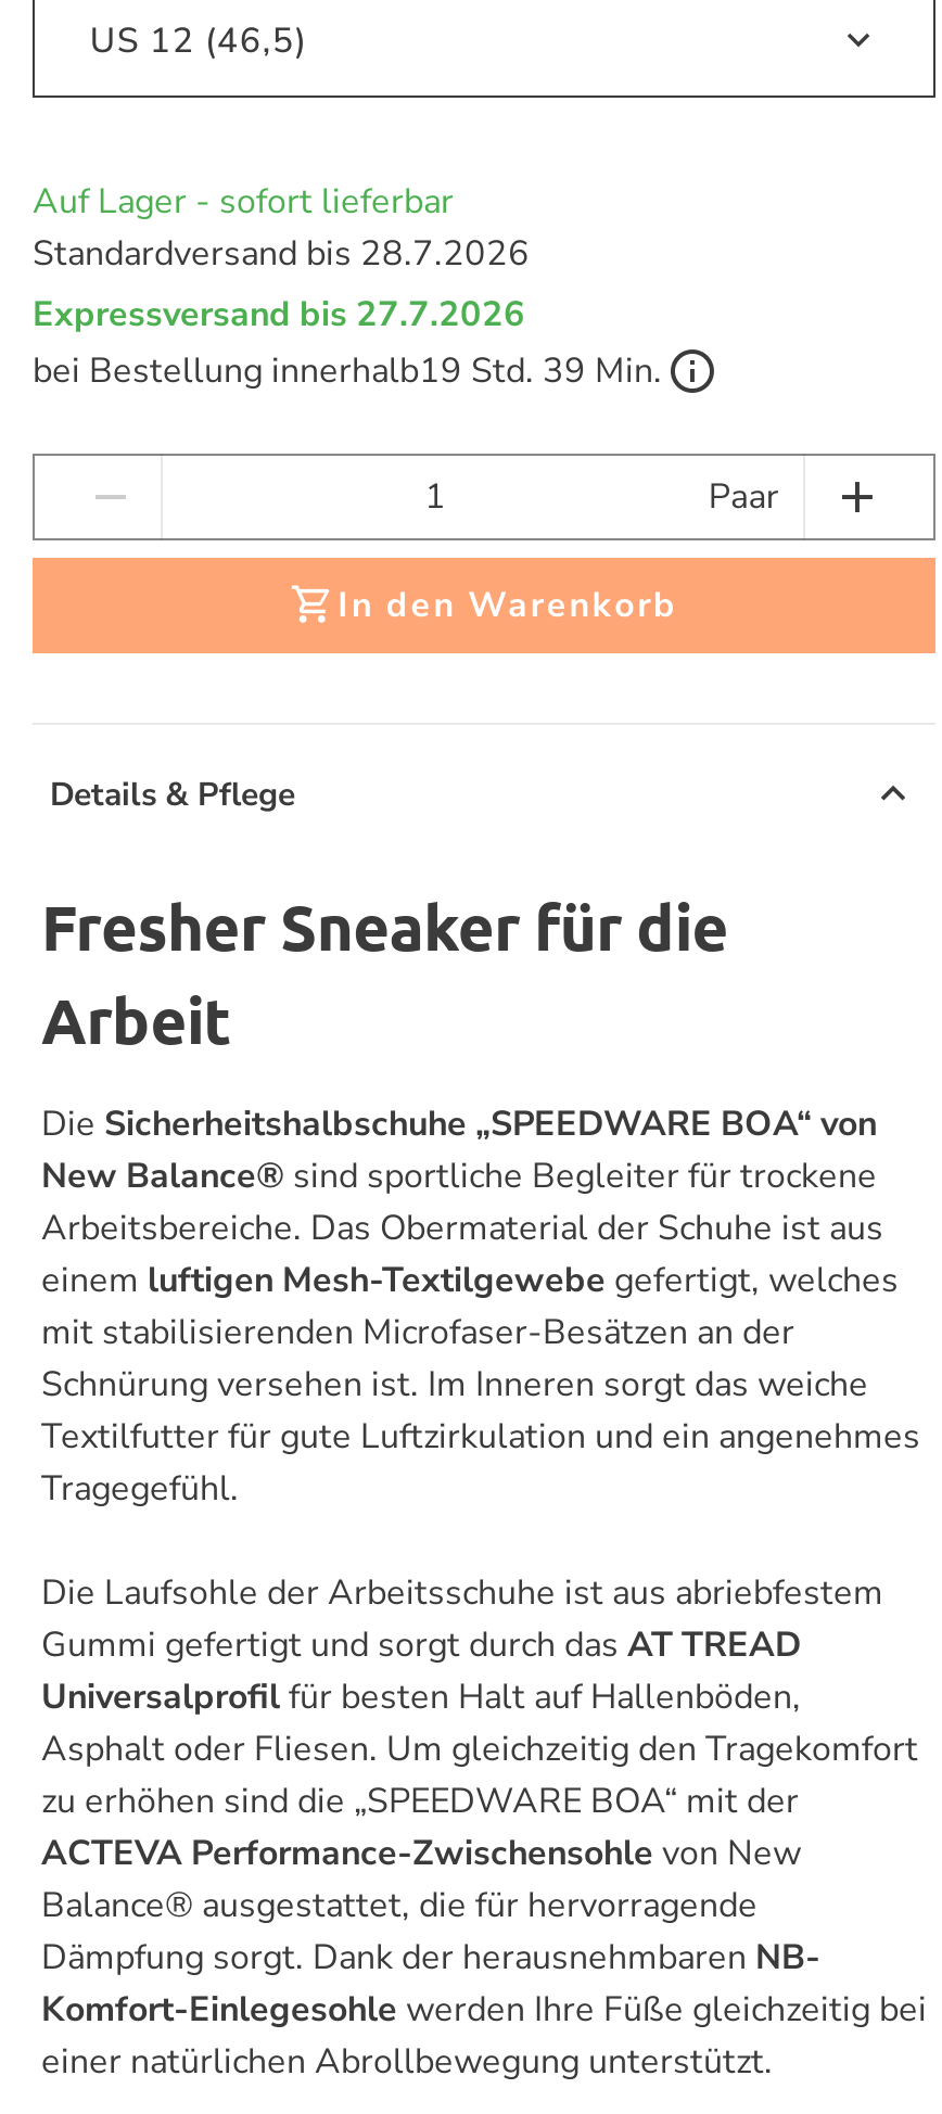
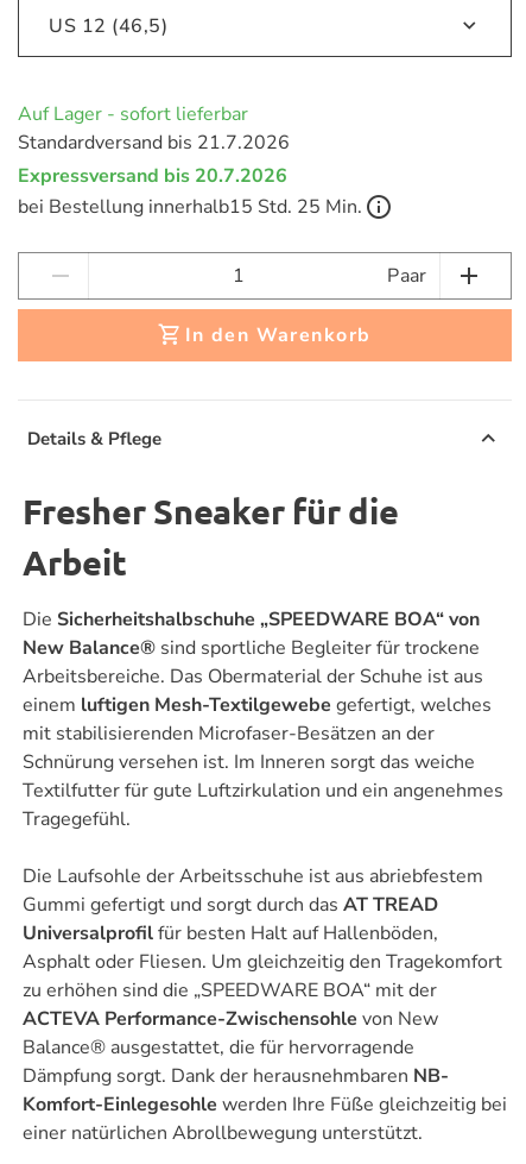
- Standardversand bis 28.7.2026
+ Standardversand bis 21.7.2026

- Expressversand bis 27.7.2026
+ Expressversand bis 20.7.2026

- bei Bestellung innerhalb19 Std. 39 Min.
+ bei Bestellung innerhalb15 Std. 25 Min.
